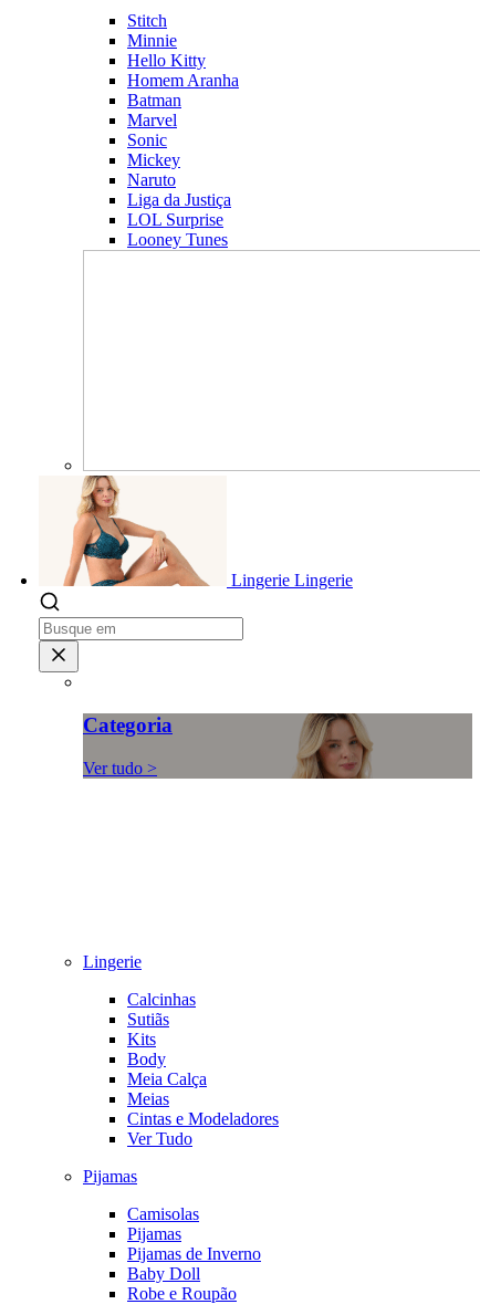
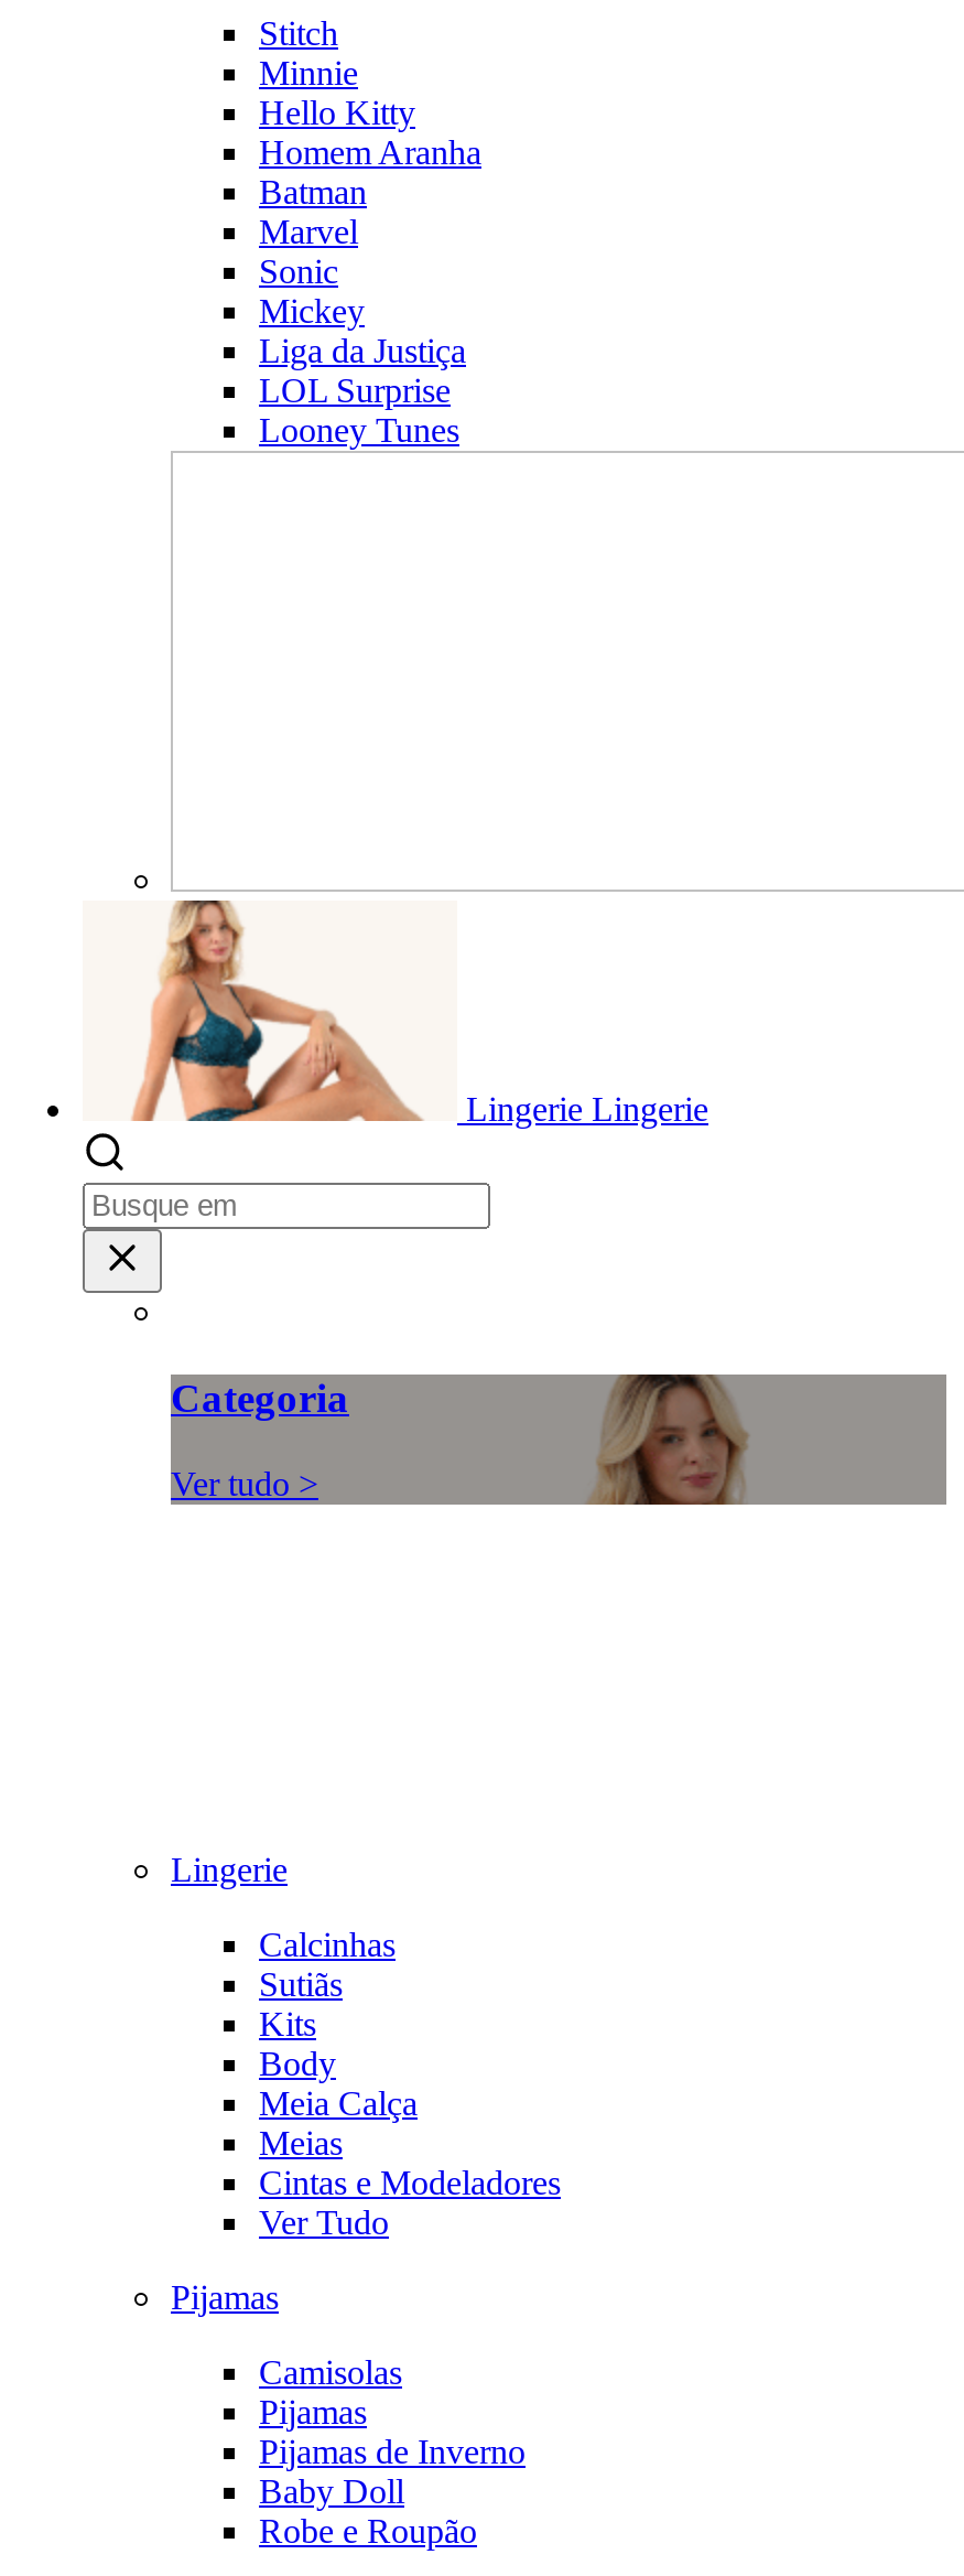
- Naruto
